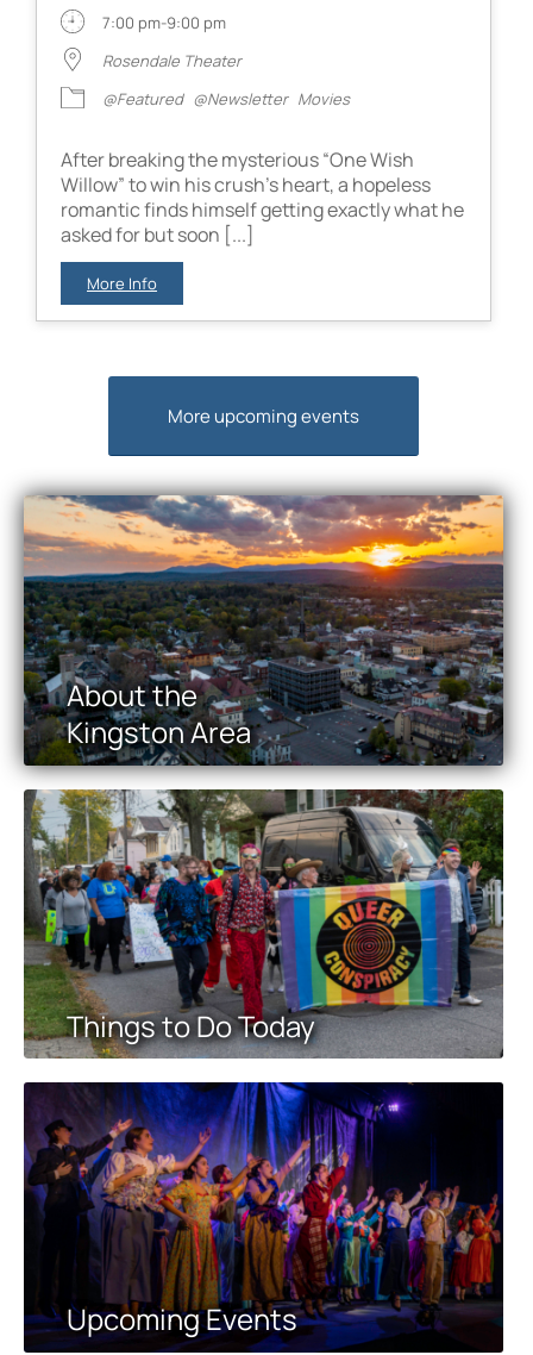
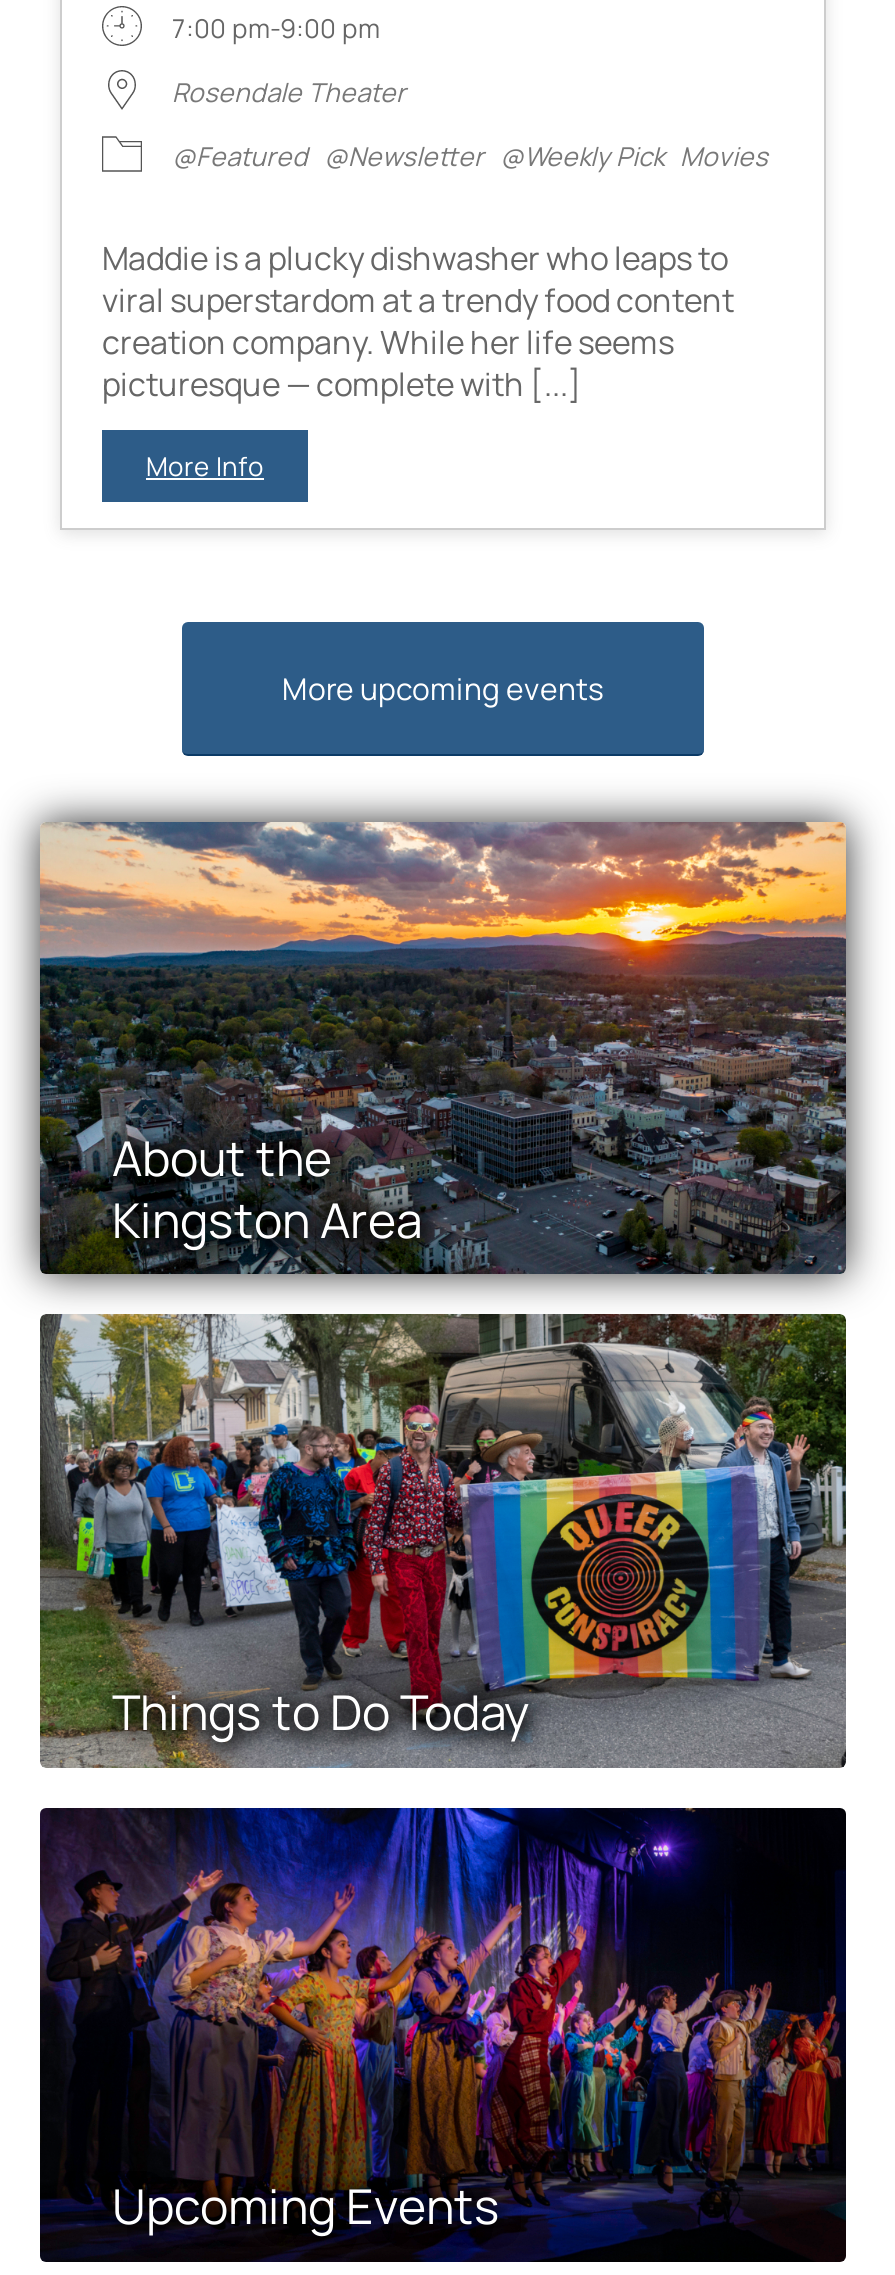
- @Featured @Newsletter Movies
+ @Featured @Newsletter @Weekly Pick Movies

- After breaking the mysterious “One Wish
- Willow” to win his crush’s heart, a hopeless
- romantic finds himself getting exactly what he
- asked for but soon [...]
+ Maddie is a plucky dishwasher who leaps to
+ viral superstardom at a trendy food content
+ creation company. While her life seems
+ picturesque — complete with [...]
